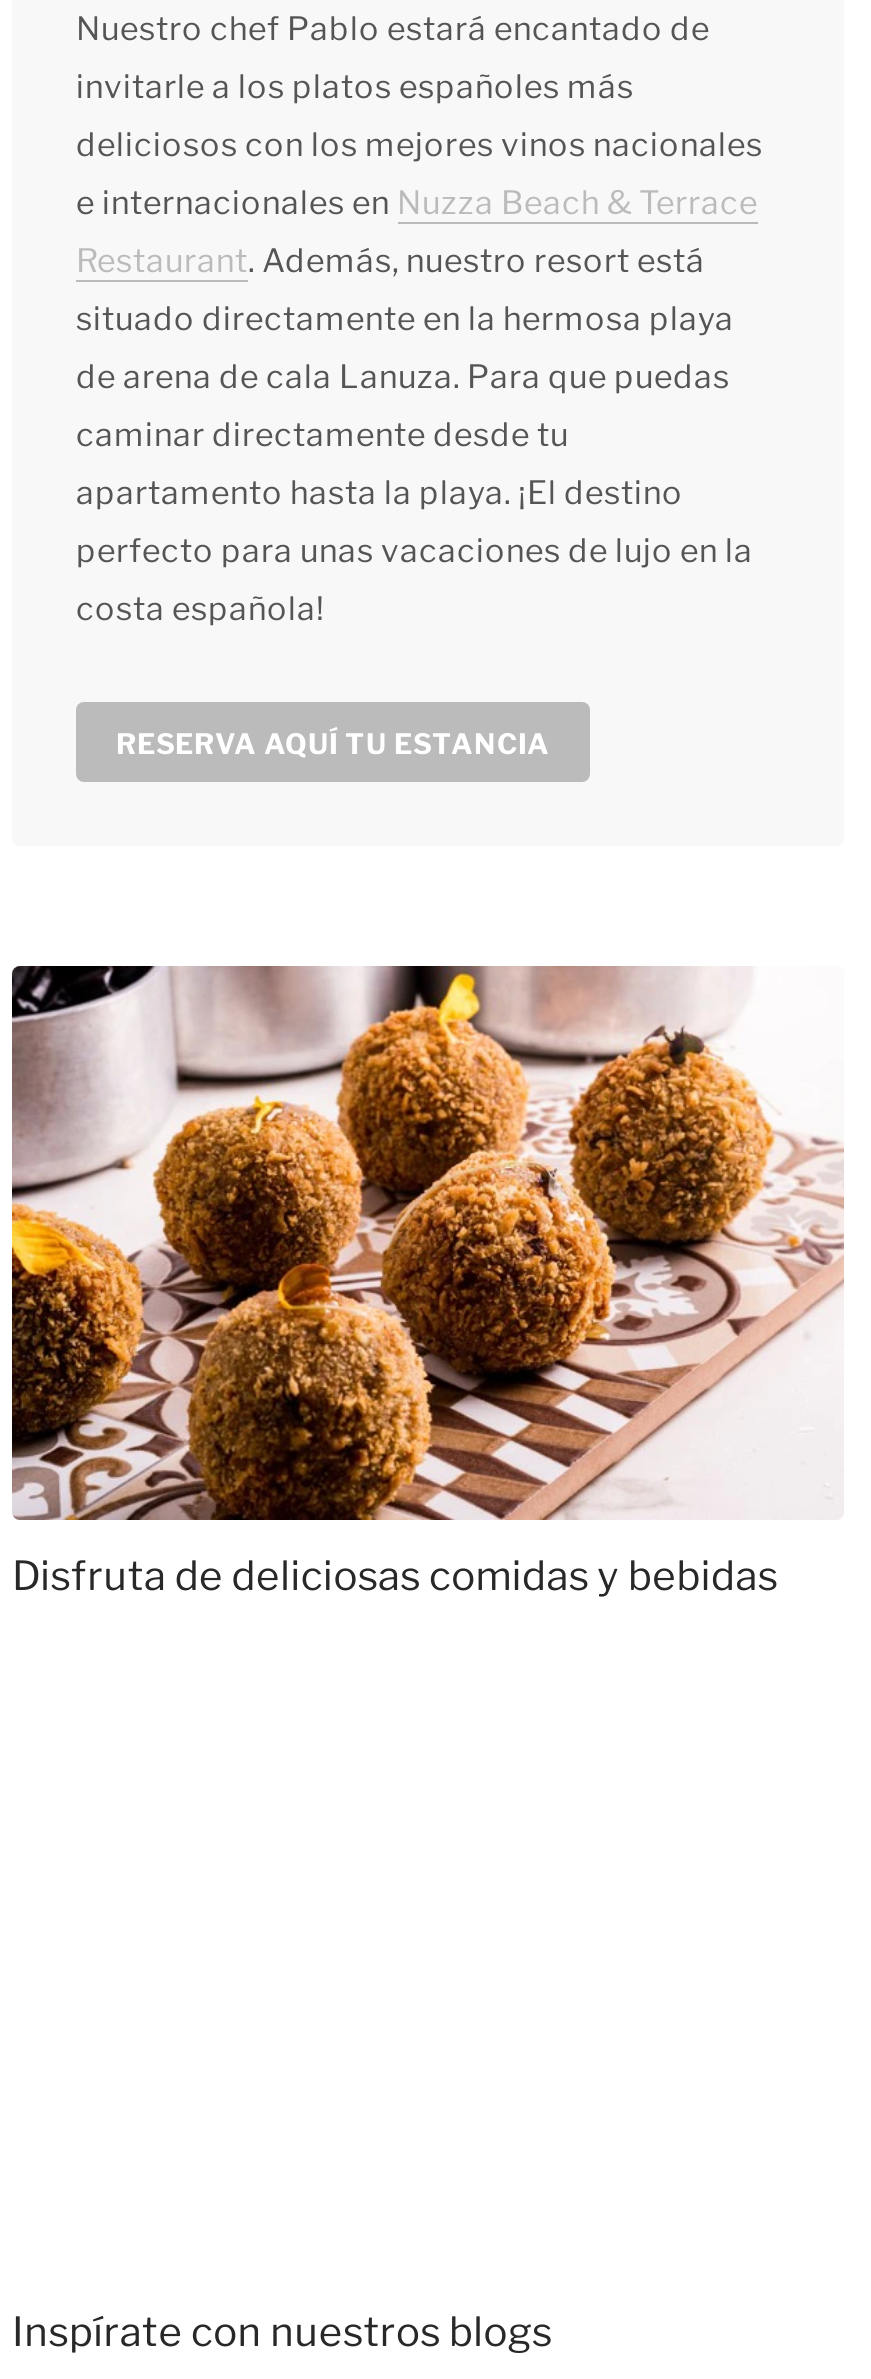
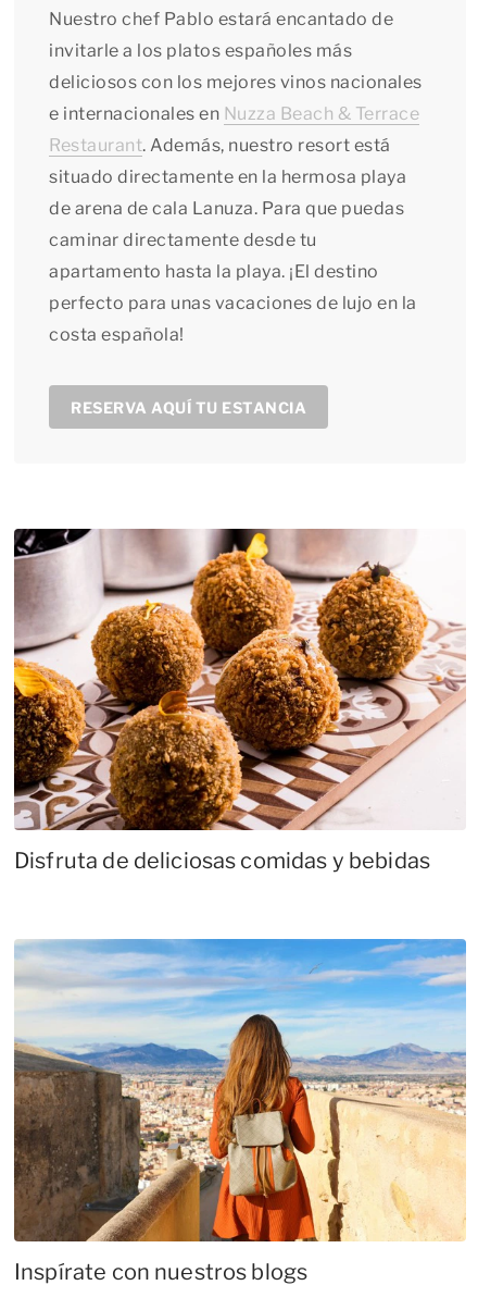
+ [image]
